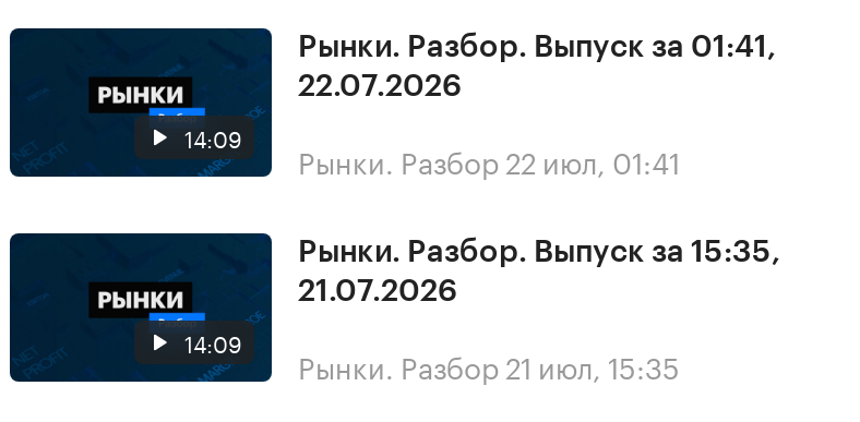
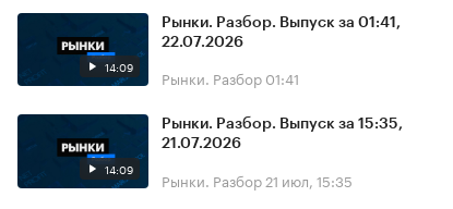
- Рынки. Разбор 22 июл, 01:41
+ Рынки. Разбор 01:41
